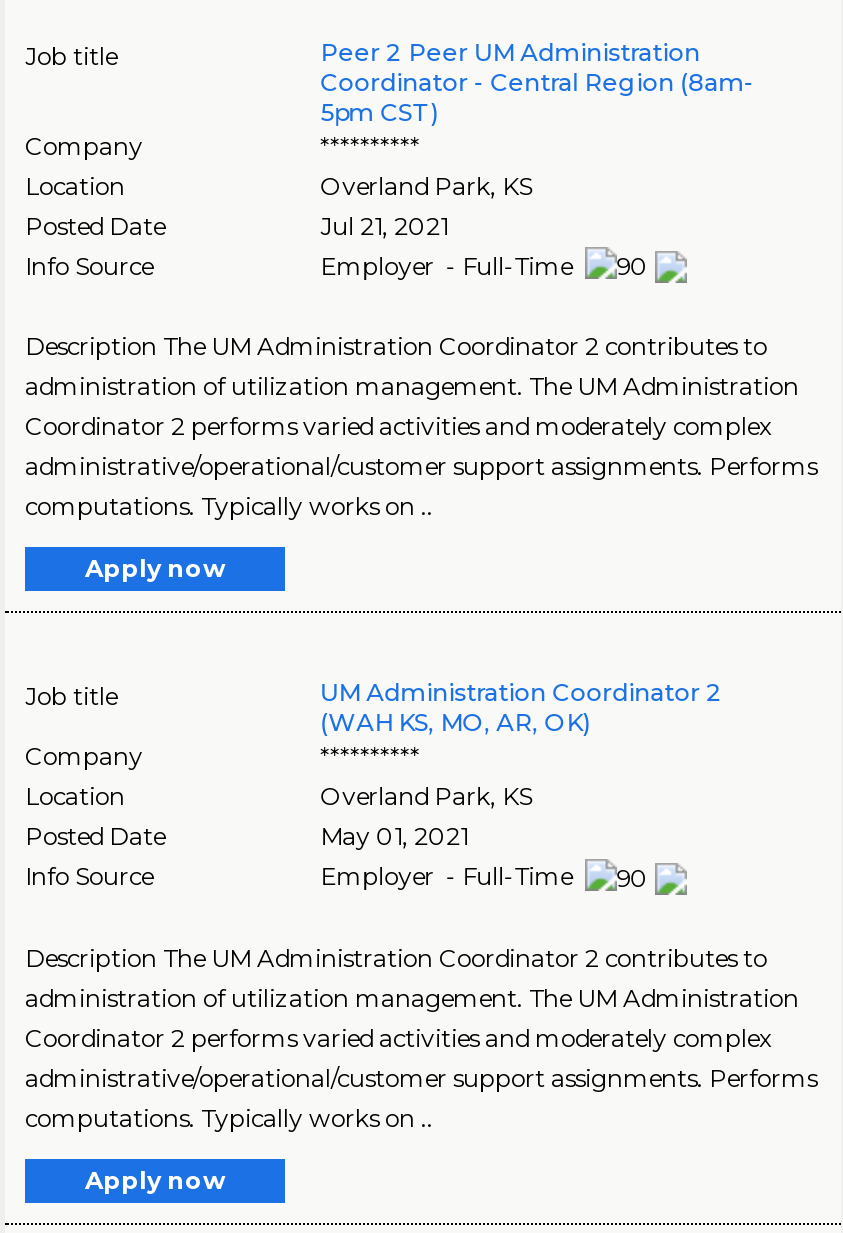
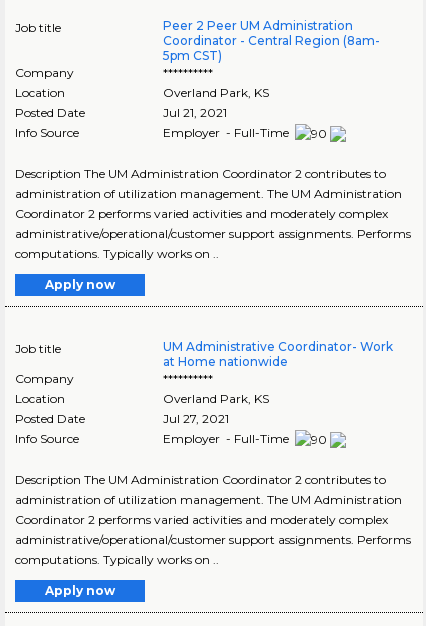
- UM Administration Coordinator 2
- (WAH KS, MO, AR, OK)
+ UM Administrative Coordinator- Work
+ at Home nationwide

- May 01, 2021
+ Jul 27, 2021
